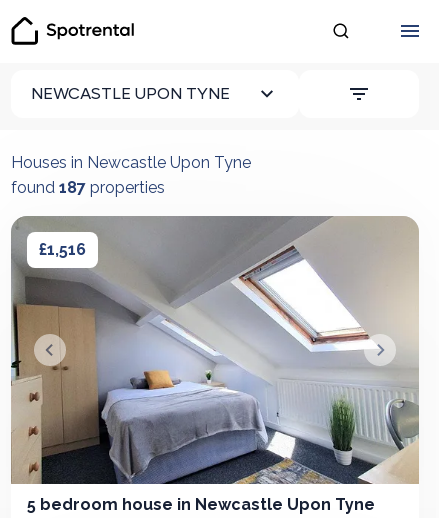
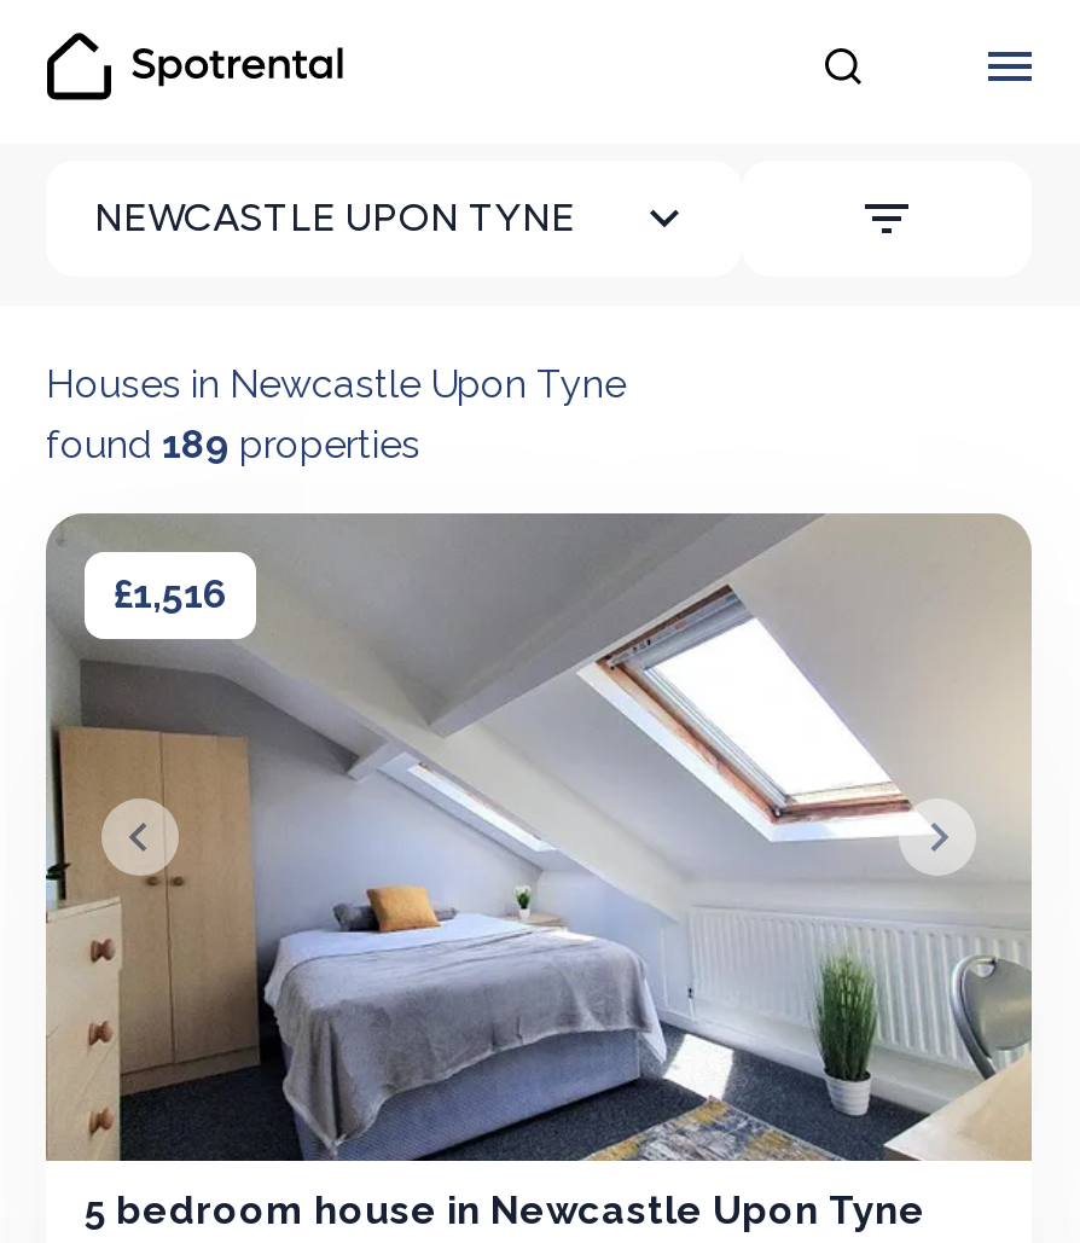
- found 187 properties
+ found 189 properties
